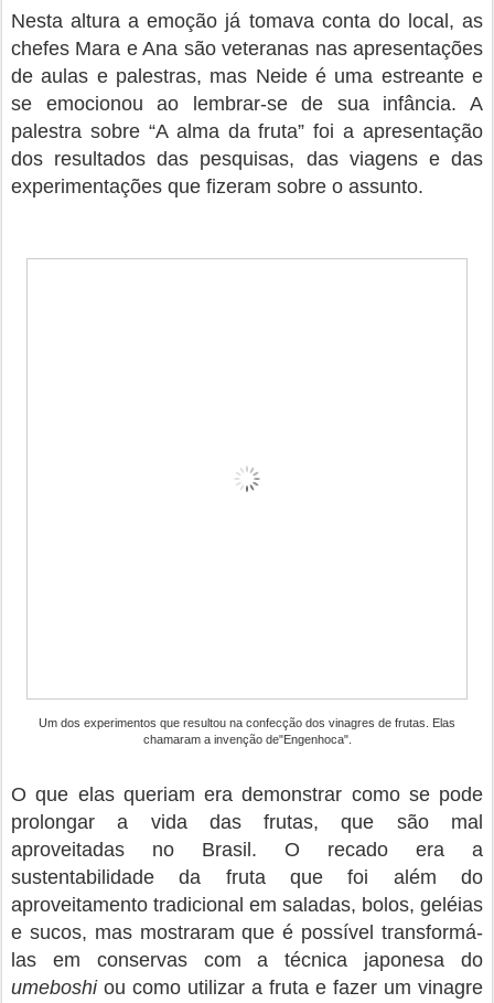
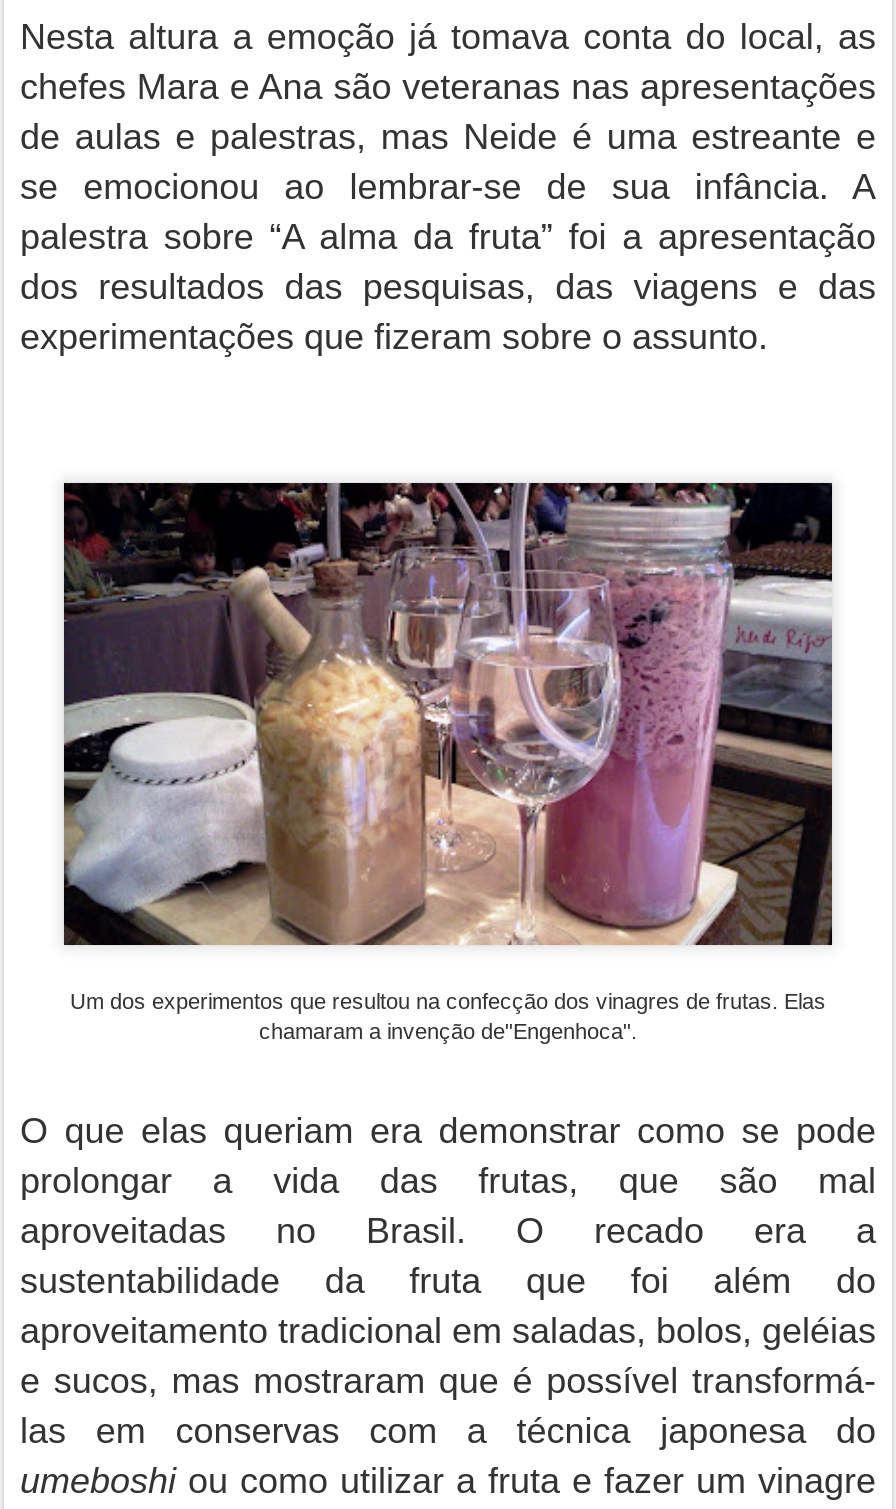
+ [image]
